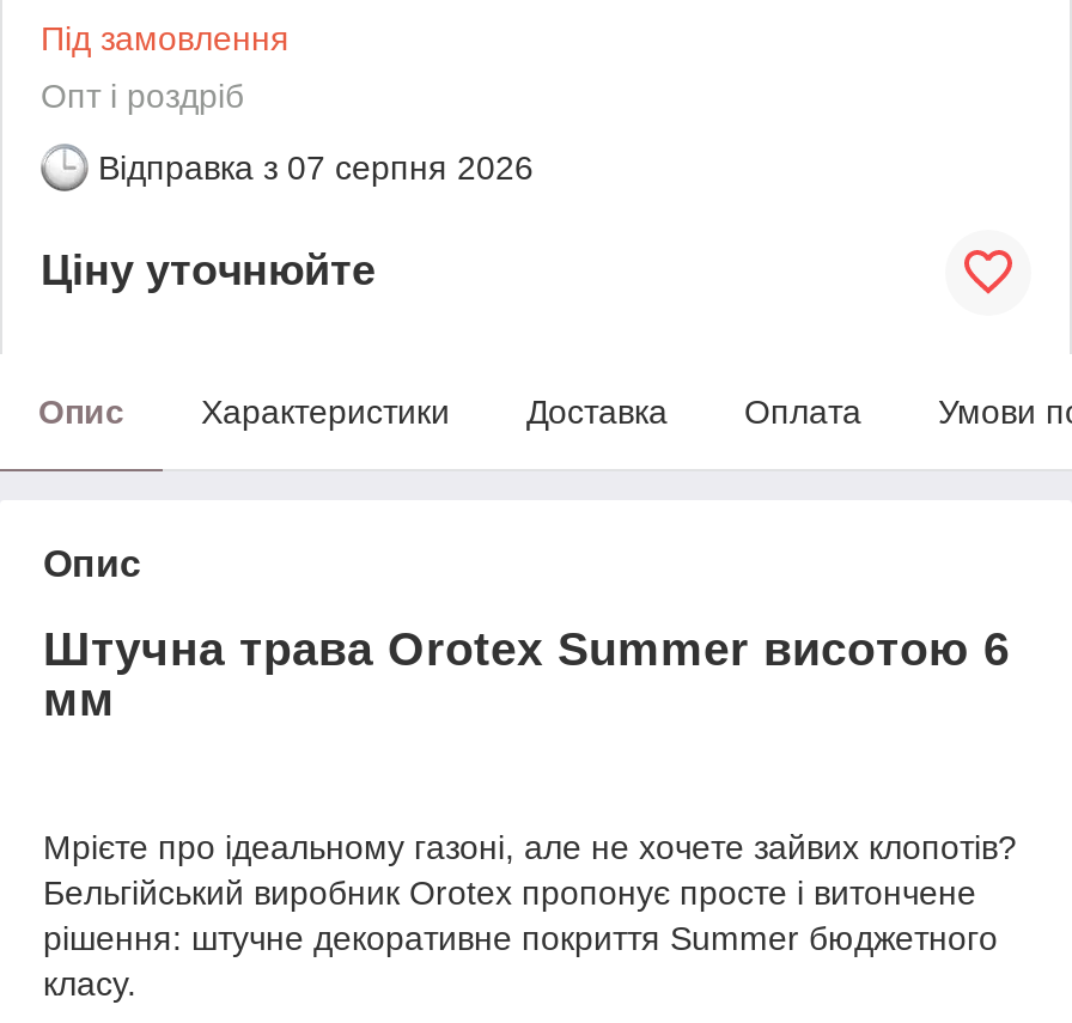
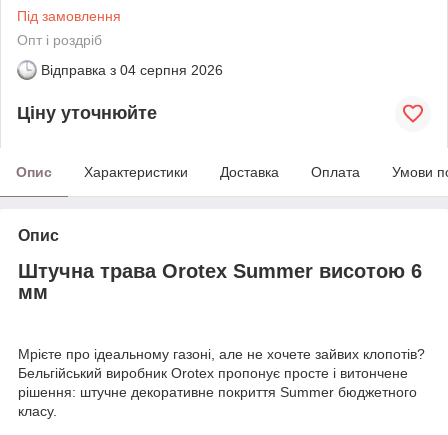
- Відправка з 07 серпня 2026
+ Відправка з 04 серпня 2026
